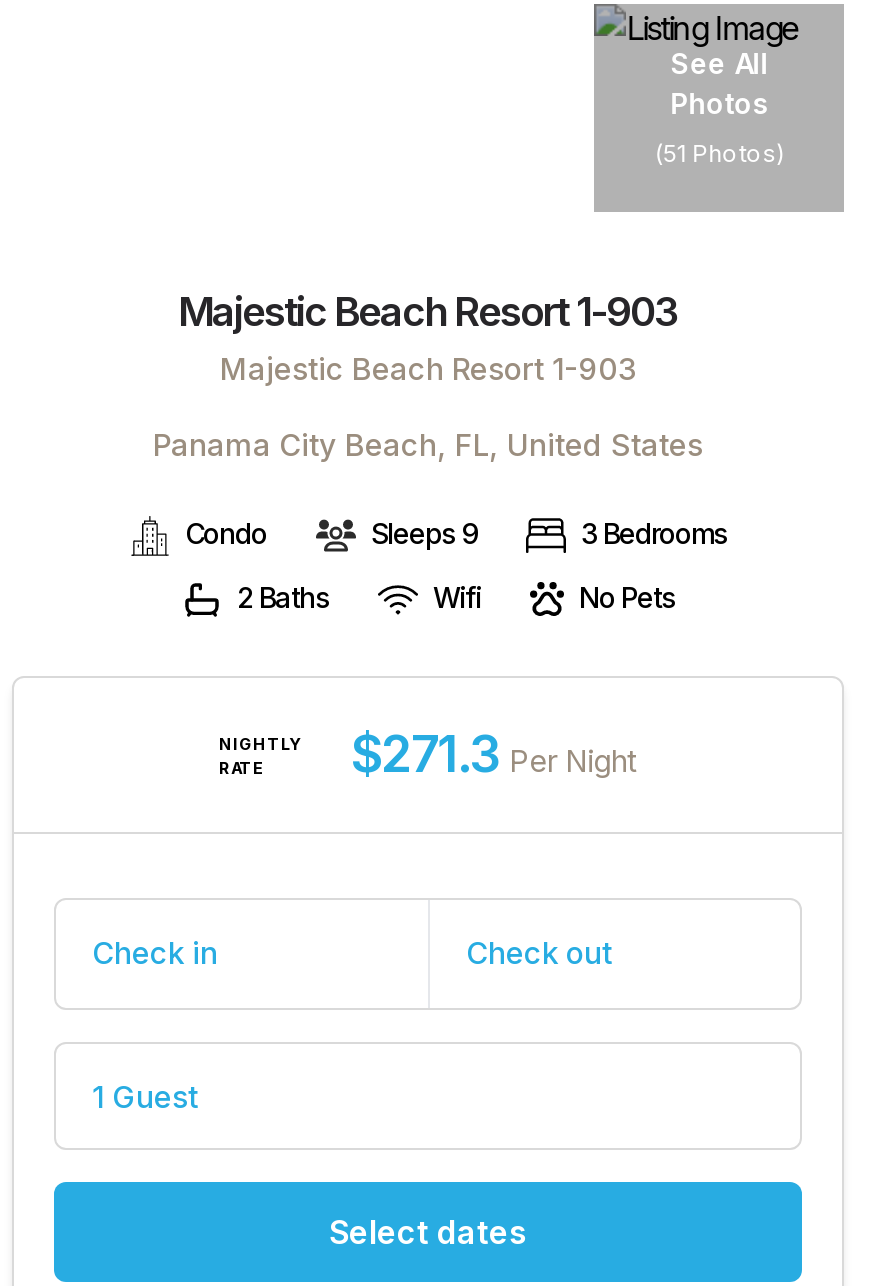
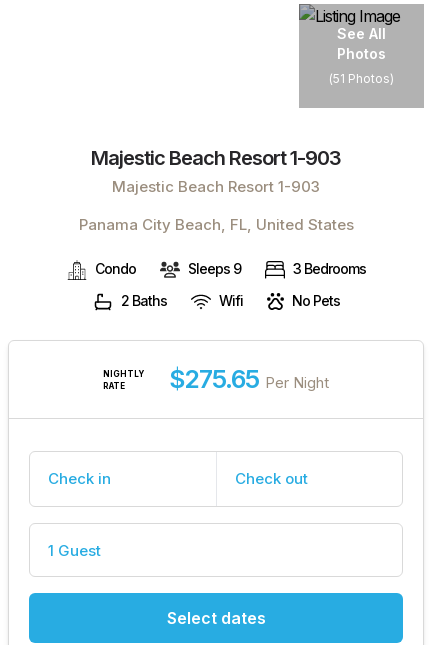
- $271.3 Per Night
+ $275.65 Per Night
